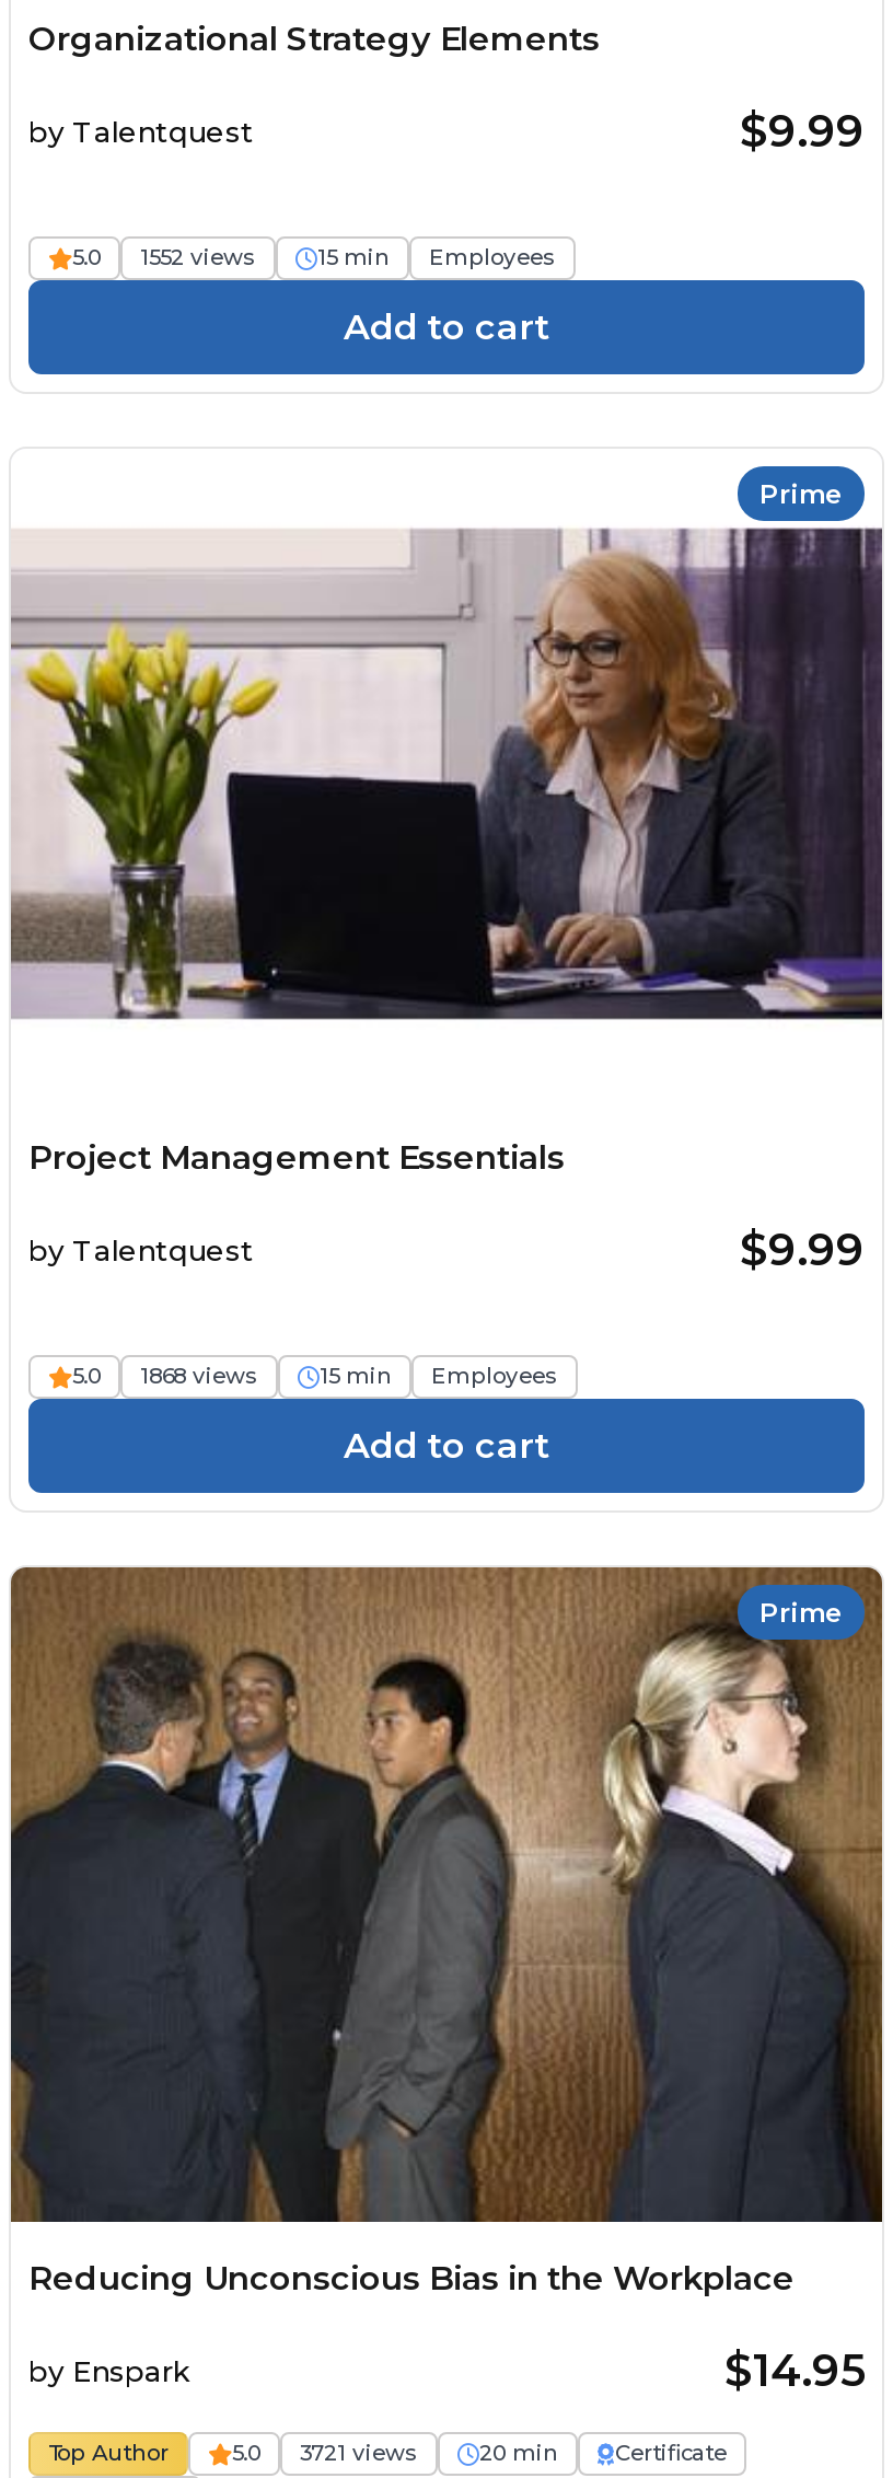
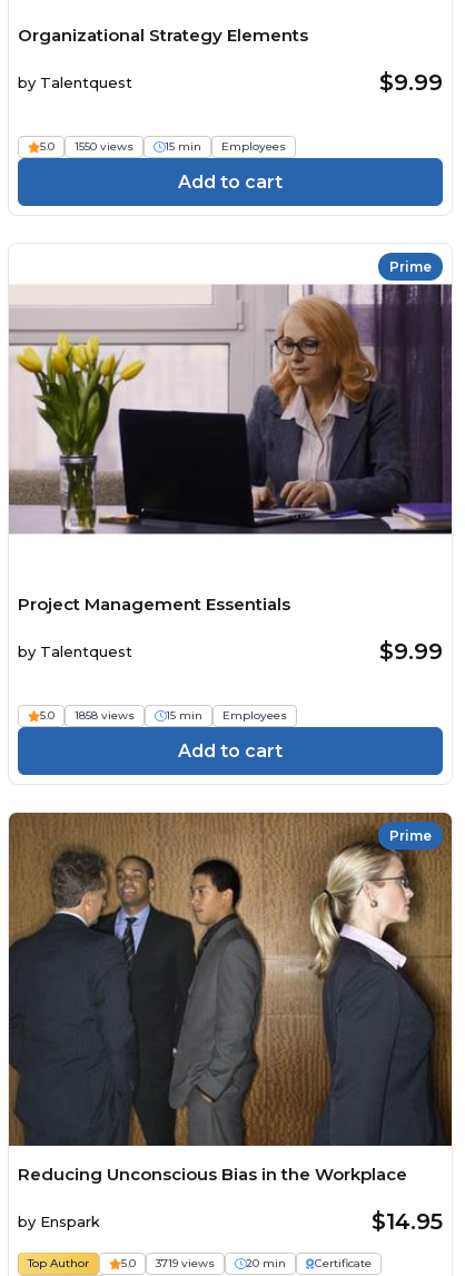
- 5.0 1552 views
+ 5.0 1550 views

- 5.0 1868 views
+ 5.0 1858 views

- 5.0 3721 views
+ 5.0 3719 views
